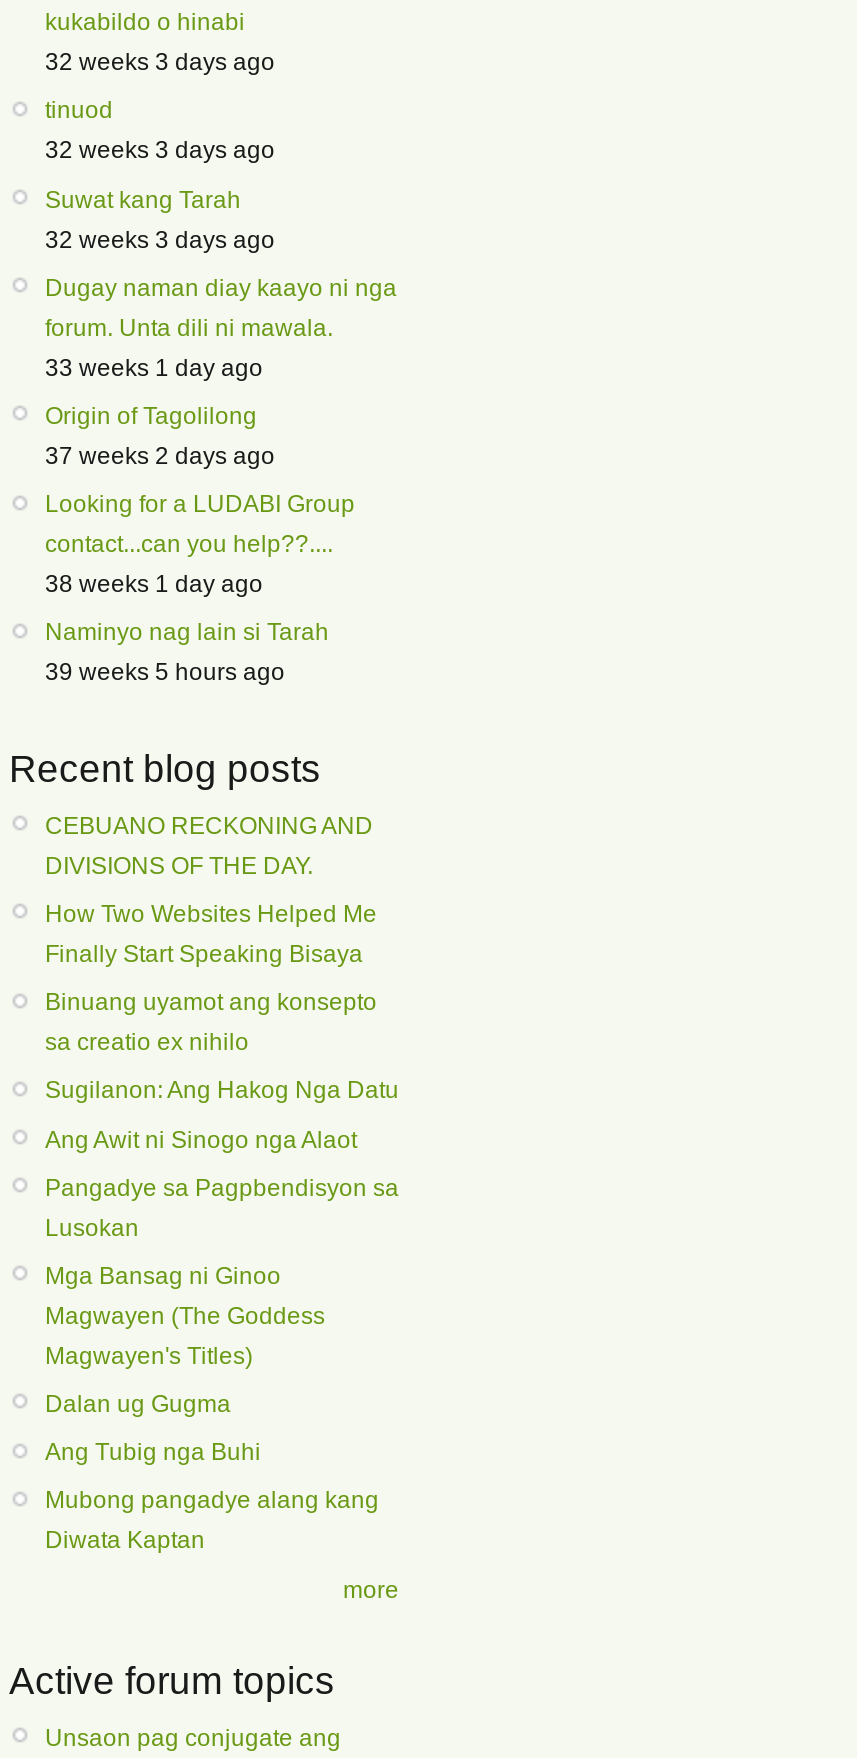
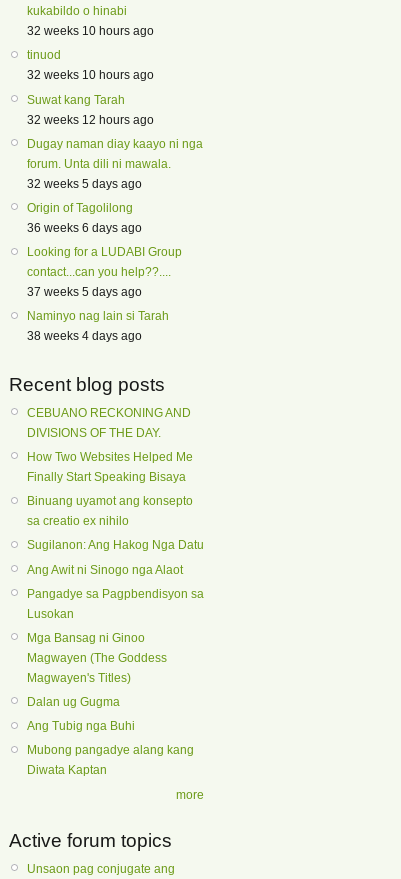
- 32 weeks 3 days ago
+ 32 weeks 10 hours ago

- 32 weeks 3 days ago
+ 32 weeks 10 hours ago

- 32 weeks 3 days ago
+ 32 weeks 12 hours ago

- 33 weeks 1 day ago
+ 32 weeks 5 days ago

- 37 weeks 2 days ago
+ 36 weeks 6 days ago

- 38 weeks 1 day ago
+ 37 weeks 5 days ago

- 39 weeks 5 hours ago
+ 38 weeks 4 days ago
